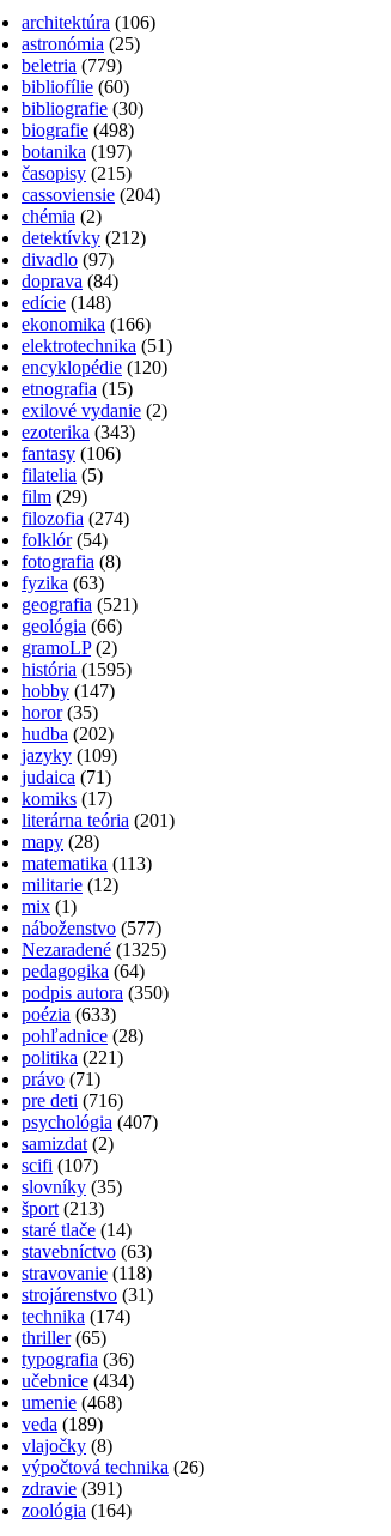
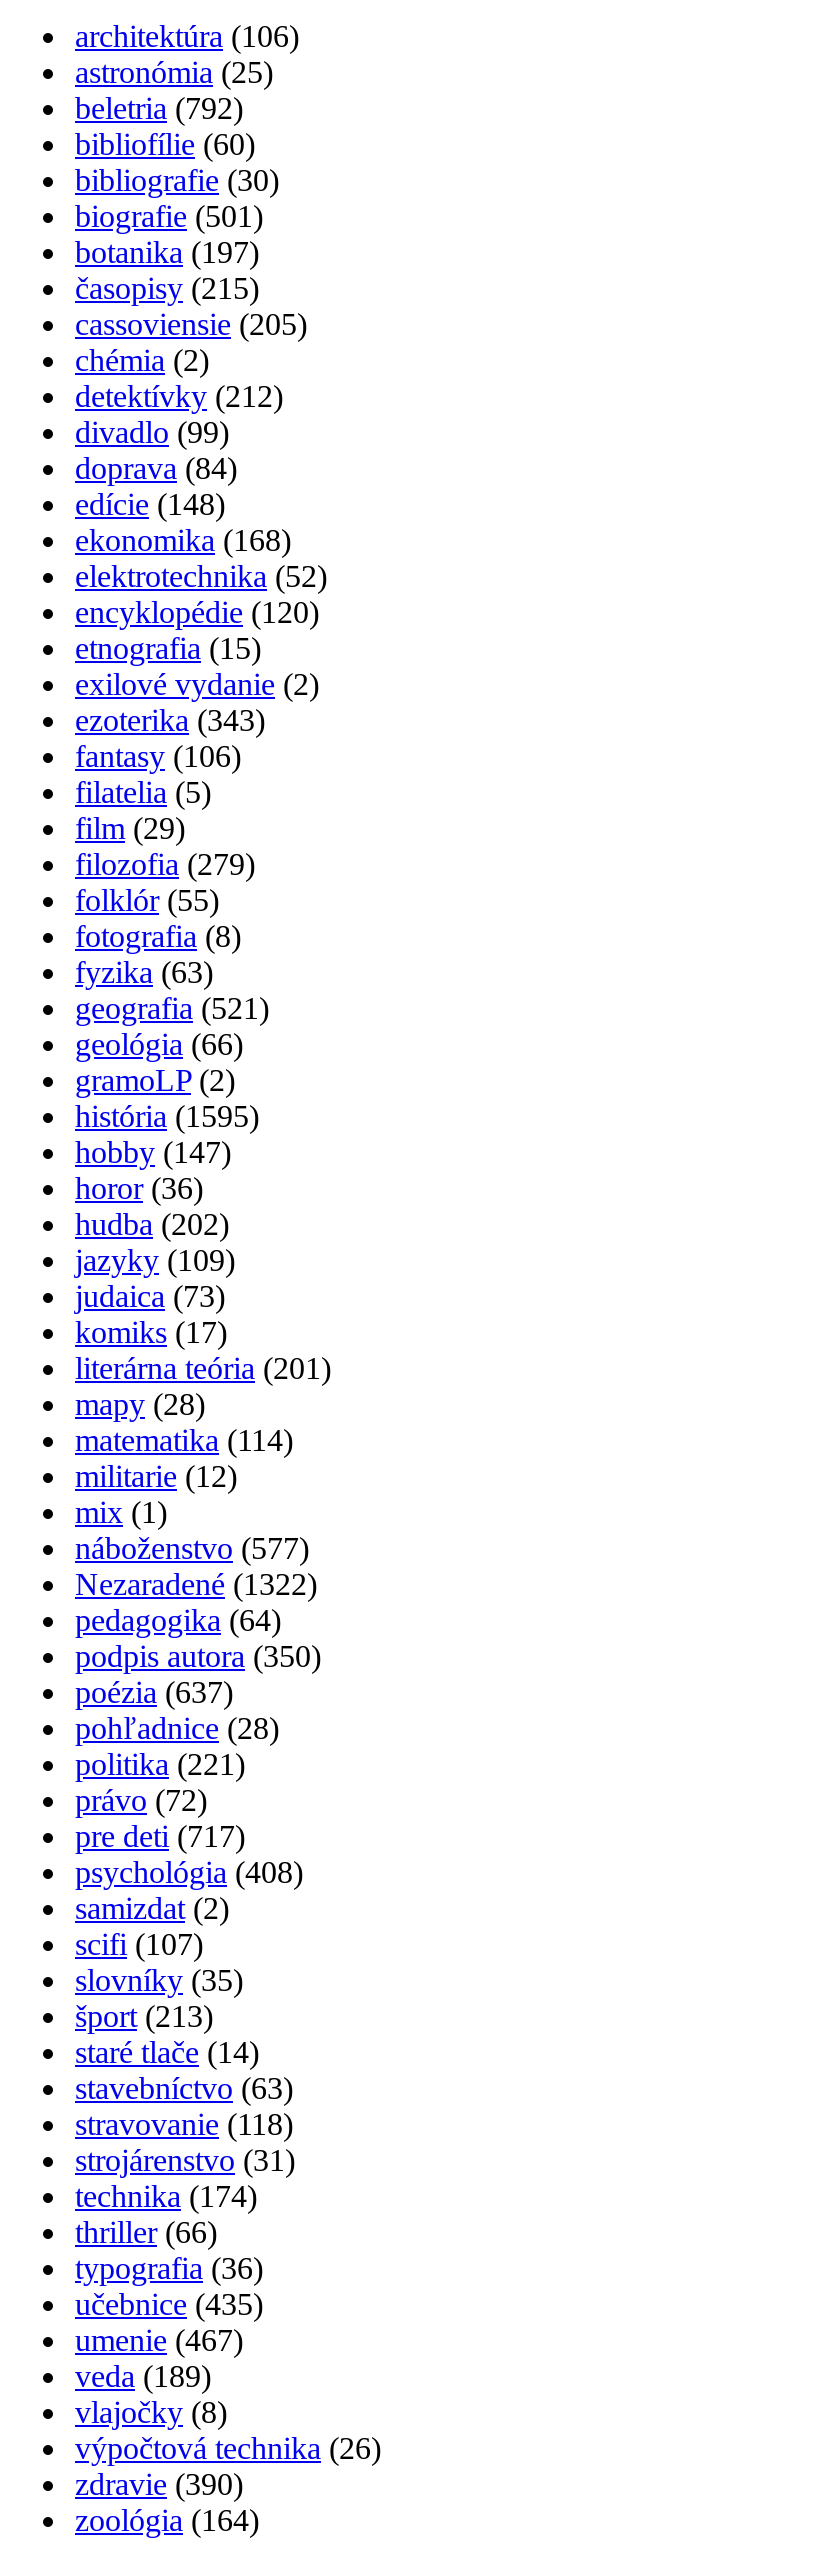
- beletria (779)
+ beletria (792)

- biografie (498)
+ biografie (501)

- cassoviensie (204)
+ cassoviensie (205)

- divadlo (97)
+ divadlo (99)

- ekonomika (166)
+ ekonomika (168)

- elektrotechnika (51)
+ elektrotechnika (52)

- filozofia (274)
+ filozofia (279)

- folklór (54)
+ folklór (55)

- horor (35)
+ horor (36)

- judaica (71)
+ judaica (73)

- matematika (113)
+ matematika (114)

- Nezaradené (1325)
+ Nezaradené (1322)

- poézia (633)
+ poézia (637)

- právo (71)
+ právo (72)

- pre deti (716)
+ pre deti (717)

- psychológia (407)
+ psychológia (408)

- thriller (65)
+ thriller (66)

- učebnice (434)
+ učebnice (435)

- umenie (468)
+ umenie (467)

- zdravie (391)
+ zdravie (390)
